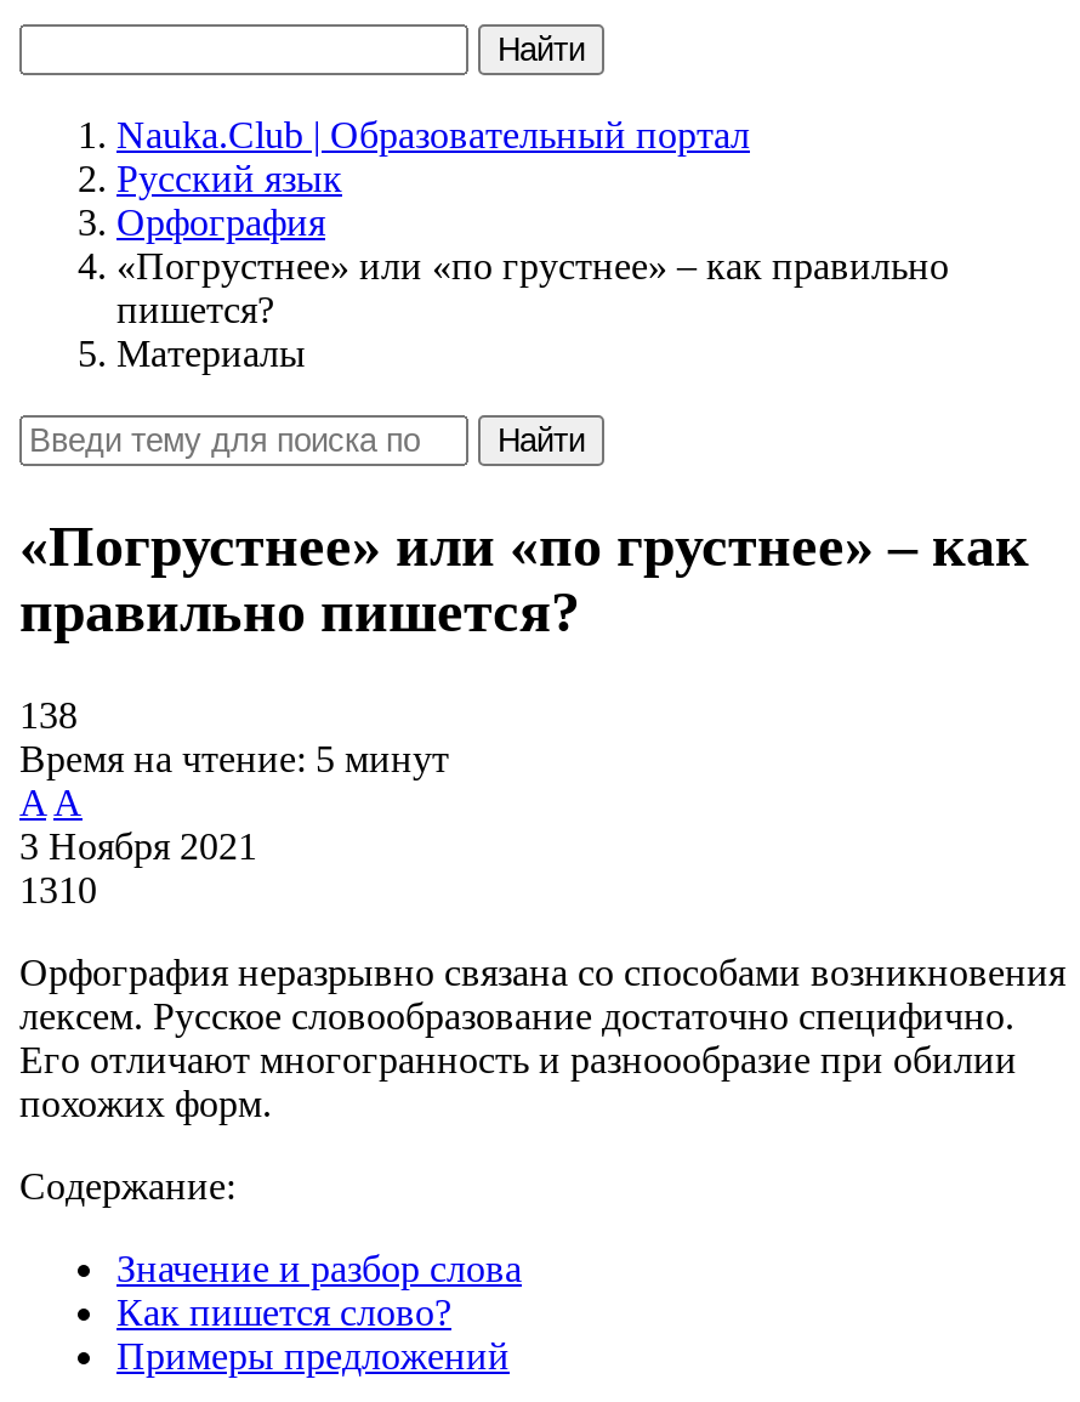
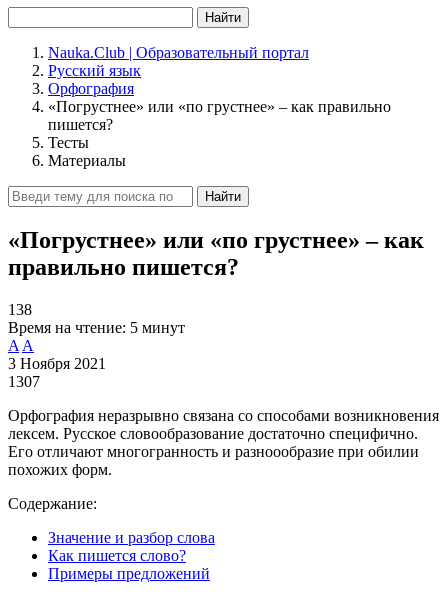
+ Тесты

- 1310
+ 1307
